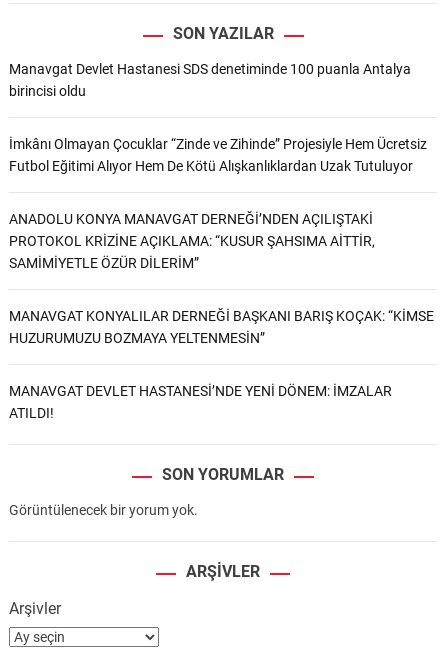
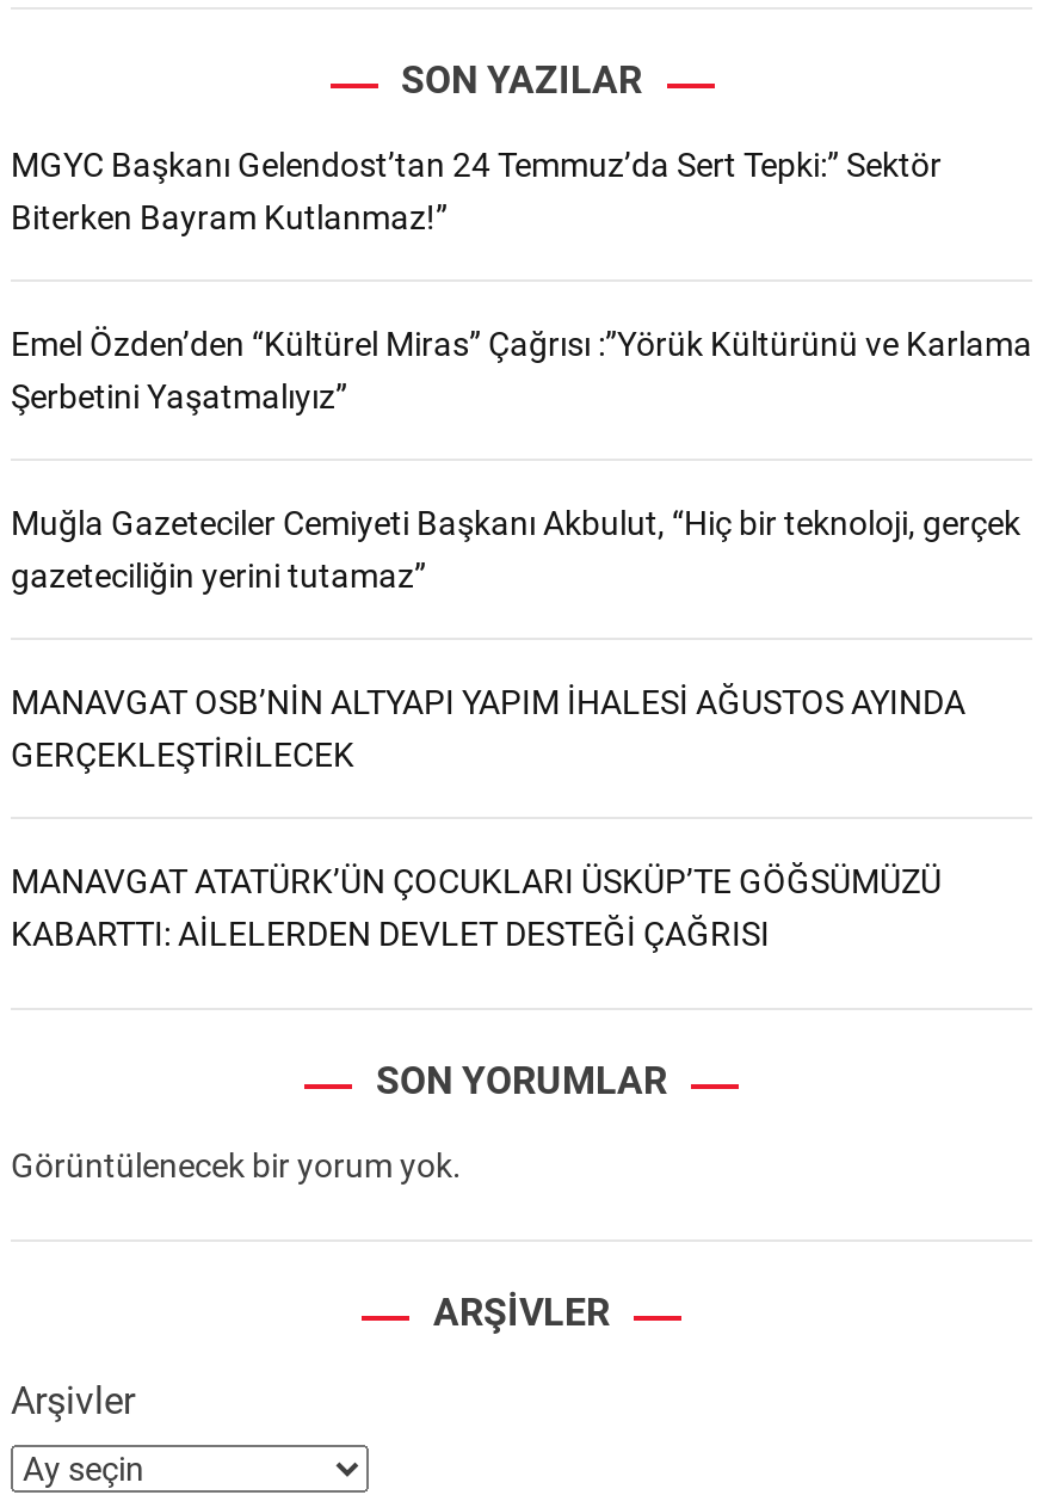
- Manavgat Devlet Hastanesi SDS denetiminde 100 puanla Antalya
- birincisi oldu
+ MGYC Başkanı Gelendost’tan 24 Temmuz’da Sert Tepki:” Sektör
+ Biterken Bayram Kutlanmaz!”

- İmkânı Olmayan Çocuklar “Zinde ve Zihinde” Projesiyle Hem Ücretsiz
- Futbol Eğitimi Alıyor Hem De Kötü Alışkanlıklardan Uzak Tutuluyor
+ Emel Özden’den “Kültürel Miras” Çağrısı :”Yörük Kültürünü ve Karlama
+ Şerbetini Yaşatmalıyız”

- ANADOLU KONYA MANAVGAT DERNEĞİ’NDEN AÇILIŞTAKİ
- PROTOKOL KRİZİNE AÇIKLAMA: “KUSUR ŞAHSIMA AİTTİR,
- SAMİMİYETLE ÖZÜR DİLERİM”
+ Muğla Gazeteciler Cemiyeti Başkanı Akbulut, “Hiç bir teknoloji, gerçek
+ gazeteciliğin yerini tutamaz”

- MANAVGAT KONYALILAR DERNEĞİ BAŞKANI BARIŞ KOÇAK: “KİMSE
- HUZURUMUZU BOZMAYA YELTENMESİN”
+ MANAVGAT OSB’NİN ALTYAPI YAPIM İHALESİ AĞUSTOS AYINDA
+ GERÇEKLEŞTİRİLECEK

- MANAVGAT DEVLET HASTANESİ’NDE YENİ DÖNEM: İMZALAR
- ATILDI!
+ MANAVGAT ATATÜRK’ÜN ÇOCUKLARI ÜSKÜP’TE GÖĞSÜMÜZÜ
+ KABARTTI: AİLELERDEN DEVLET DESTEĞİ ÇAĞRISI
